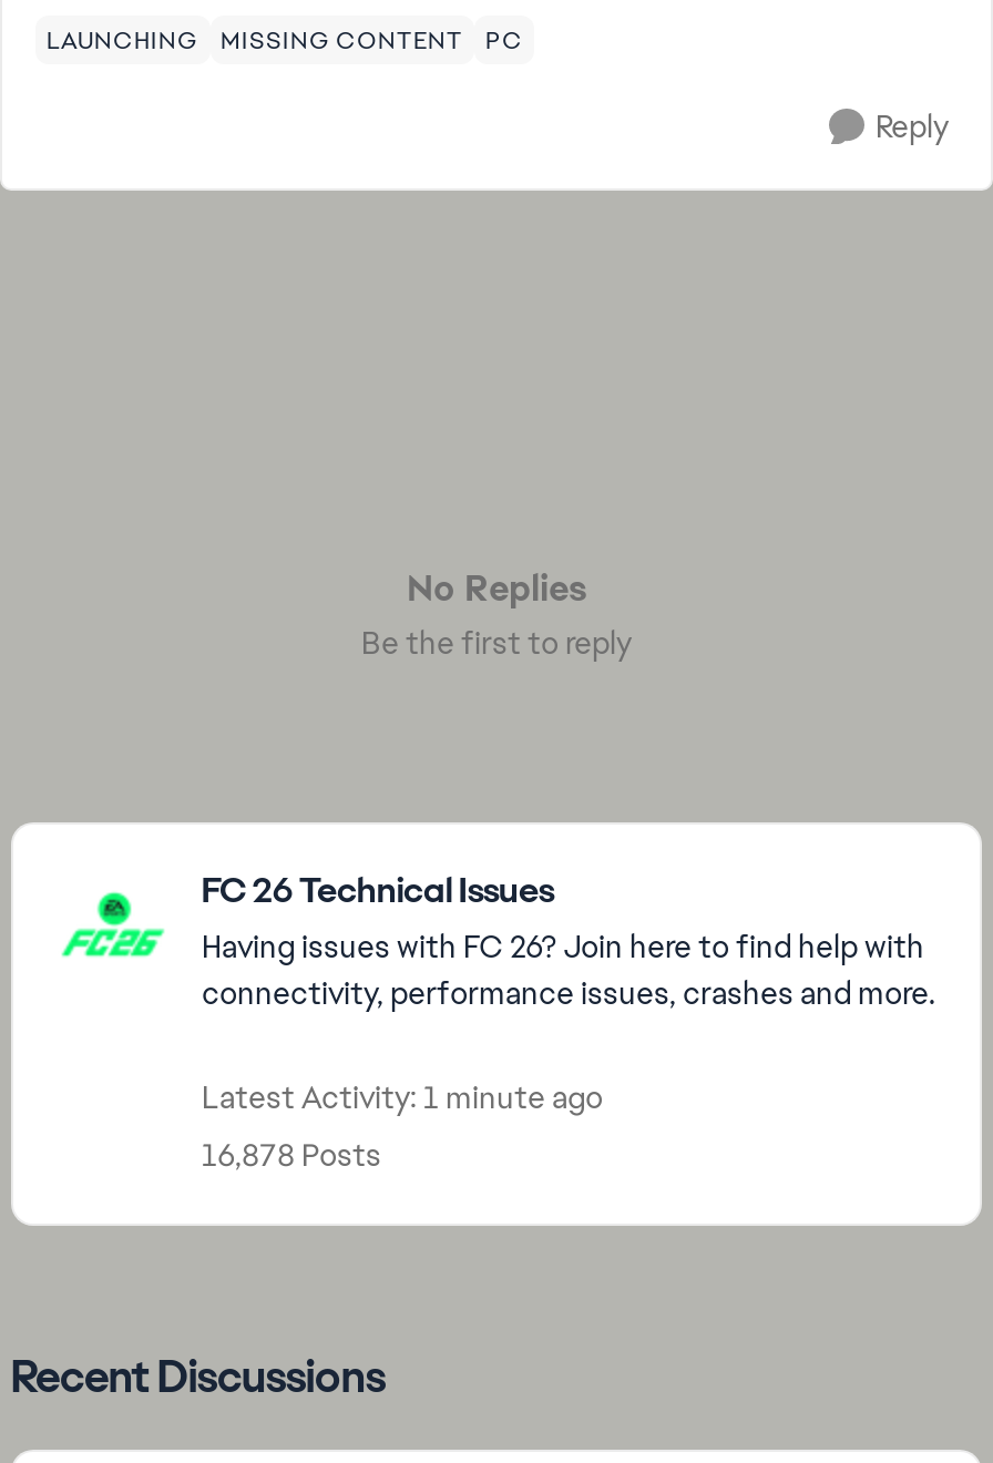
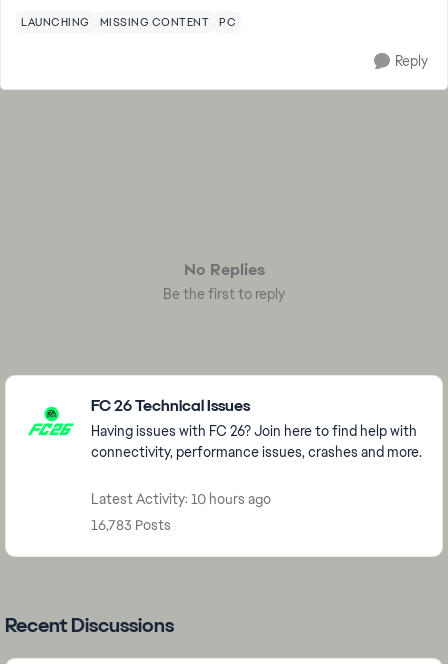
- Latest Activity: 1 minute ago
+ Latest Activity: 10 hours ago

- 16,878 Posts
+ 16,783 Posts
